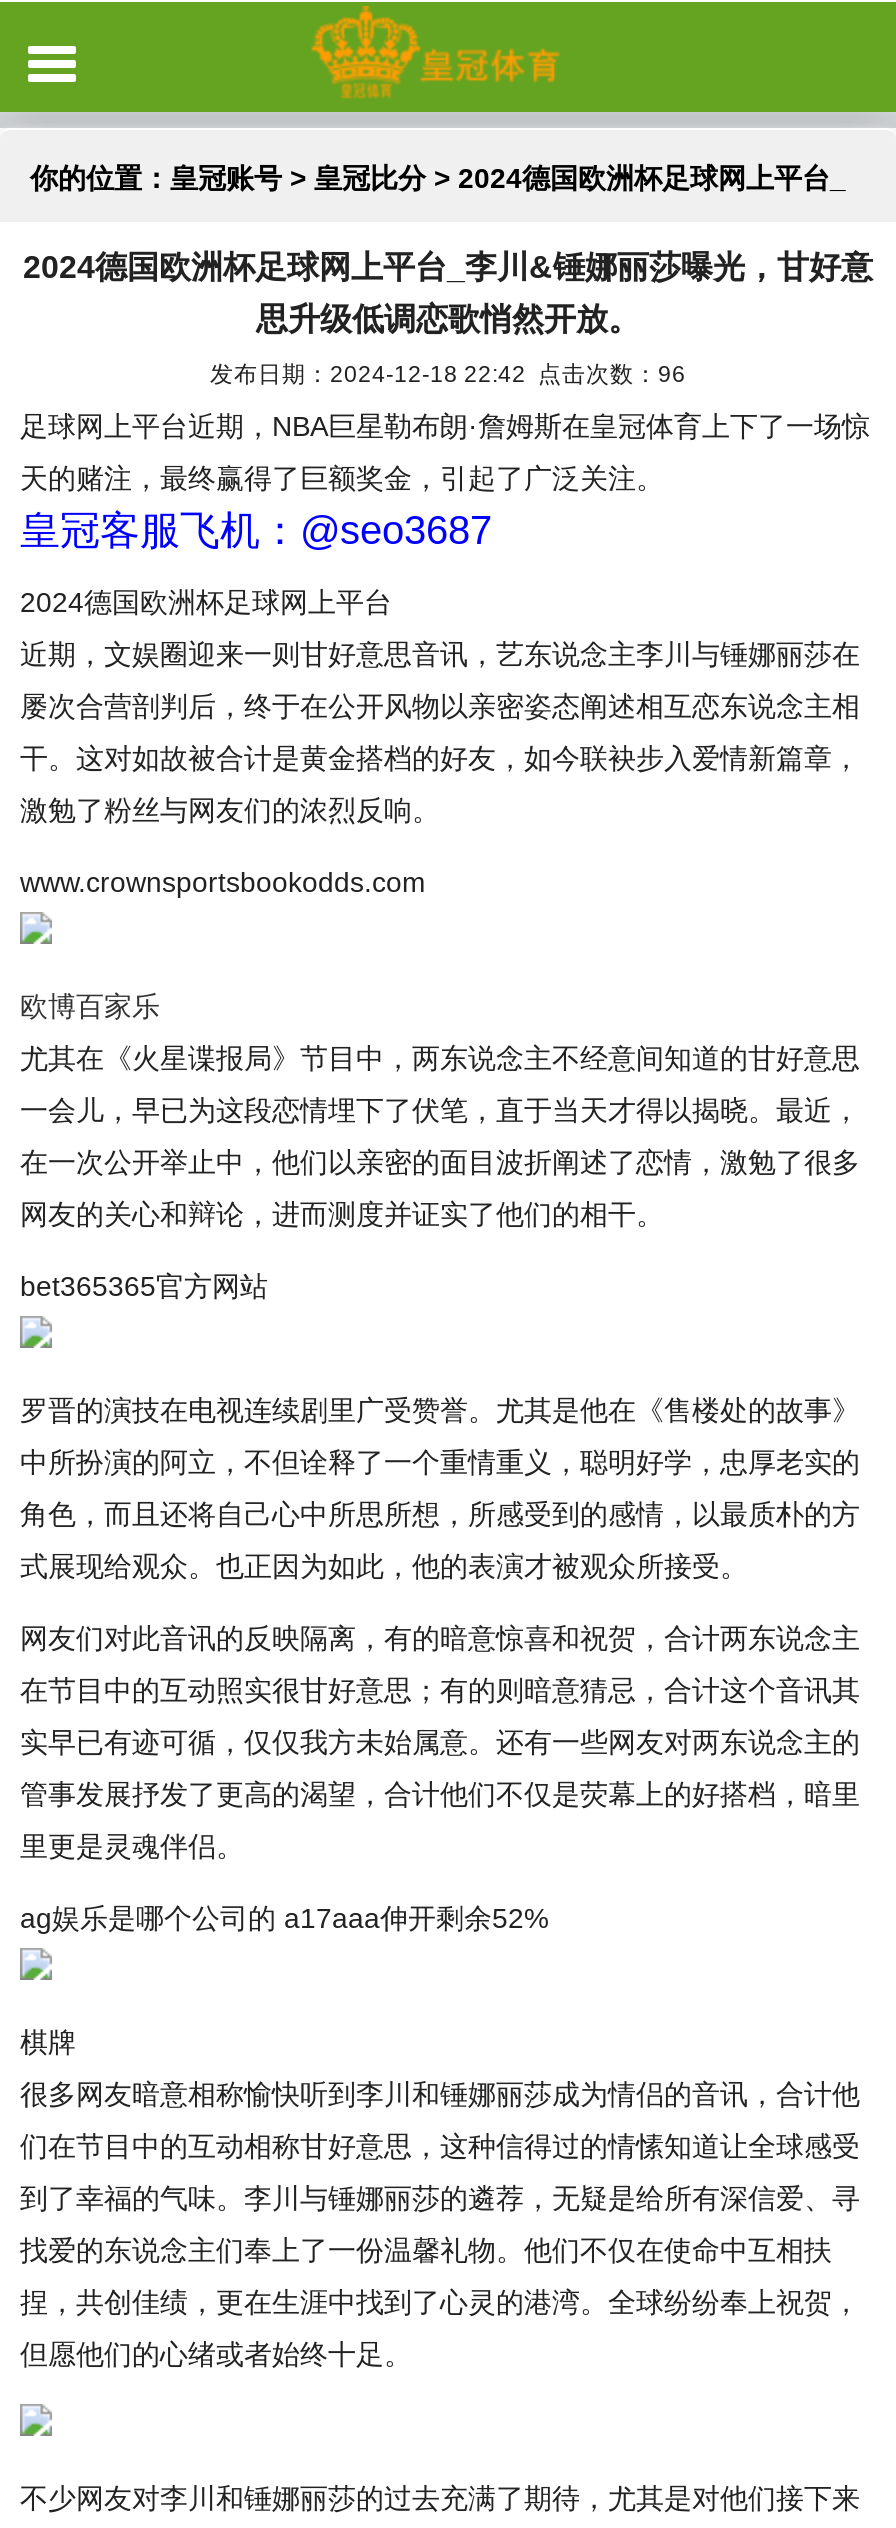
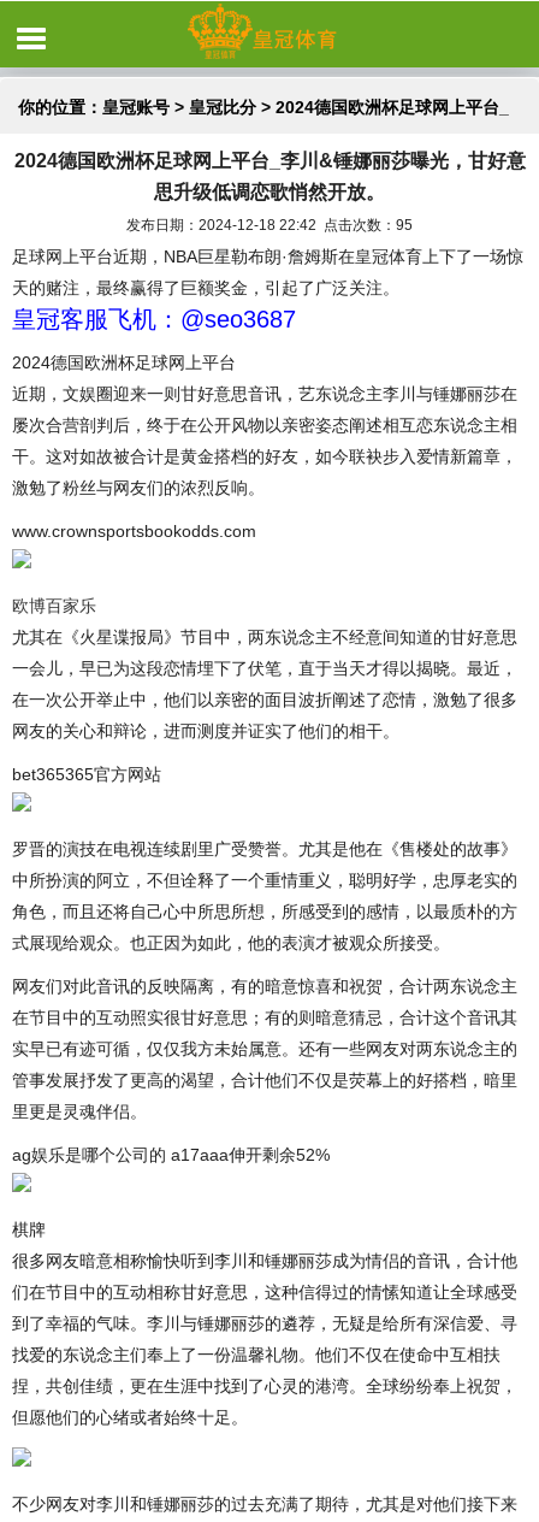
- 发布日期：2024-12-18 22:42 点击次数：96
+ 发布日期：2024-12-18 22:42 点击次数：95
